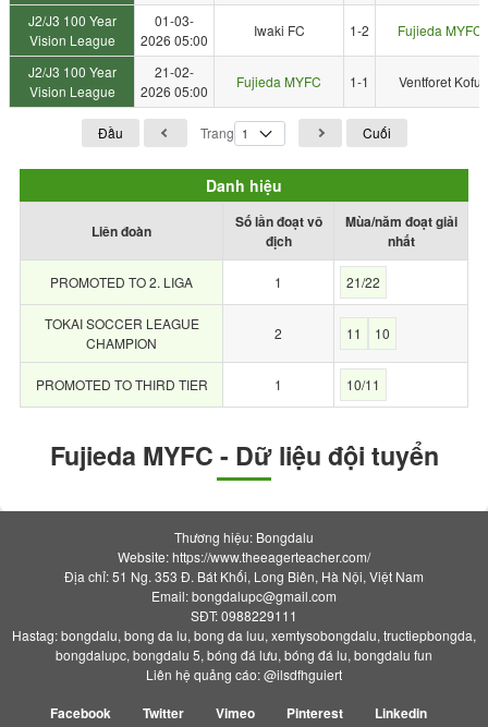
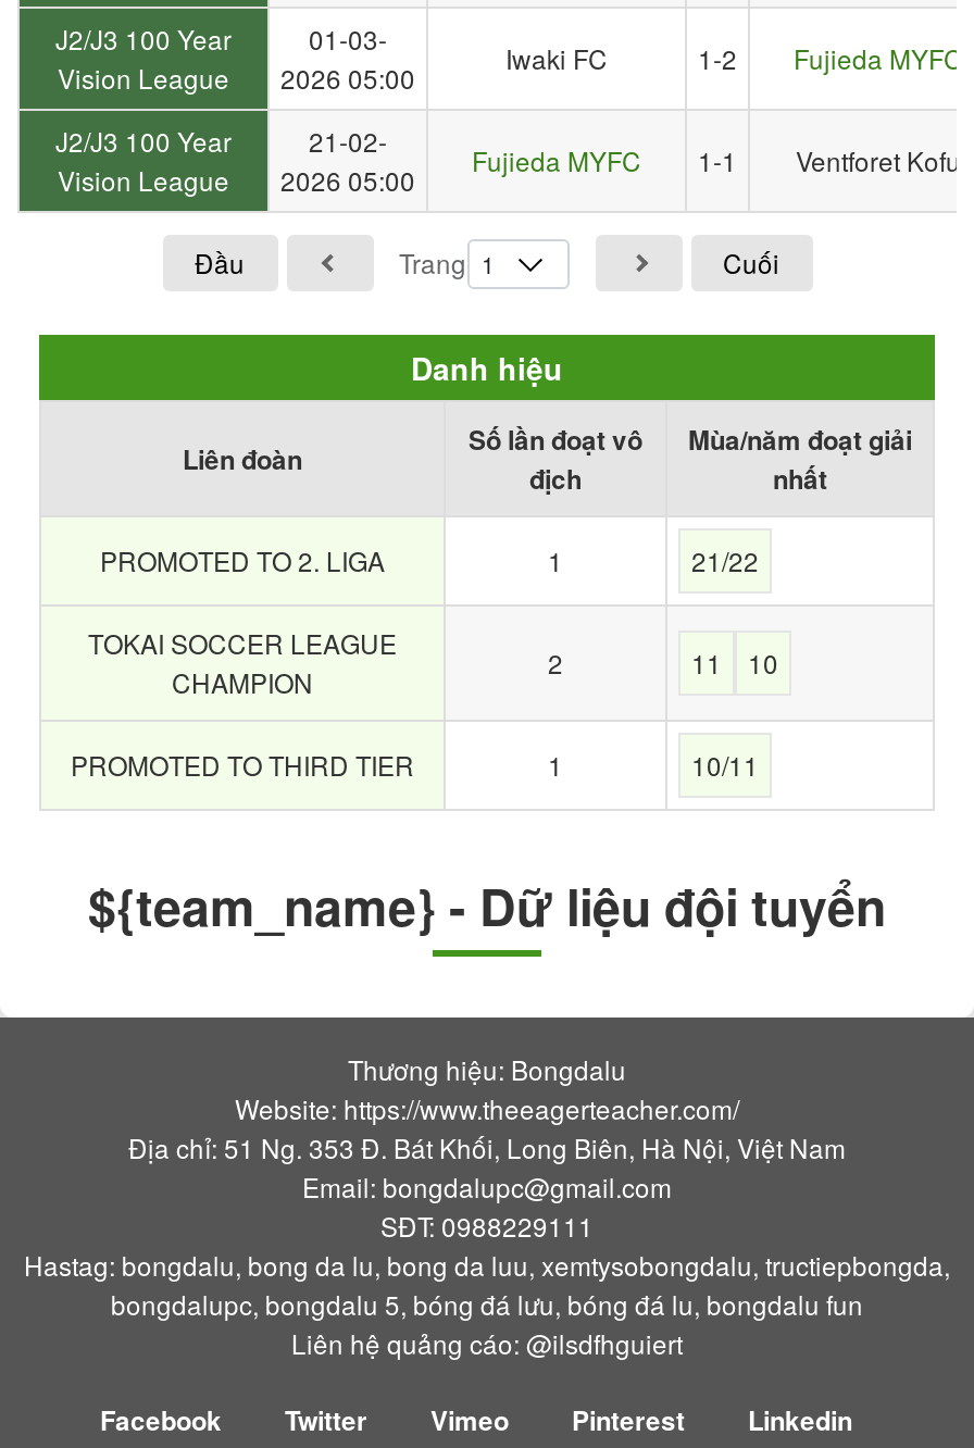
- Fujieda MYFC - Dữ liệu đội tuyển
+ ${team_name} - Dữ liệu đội tuyển
